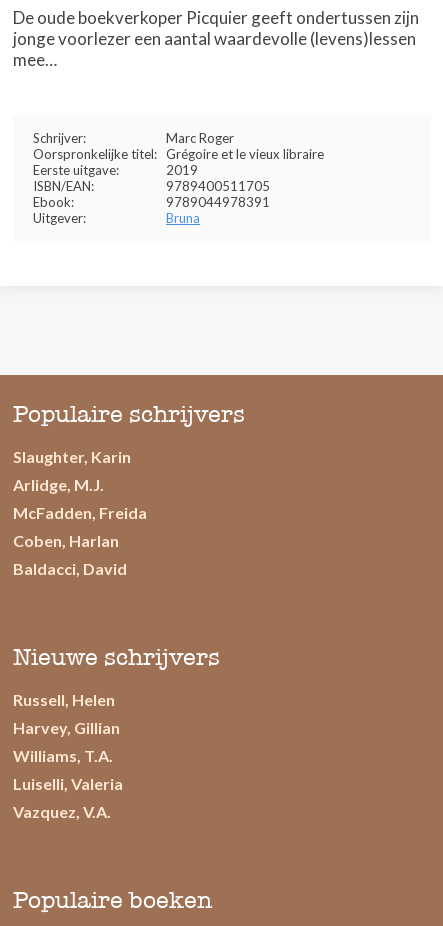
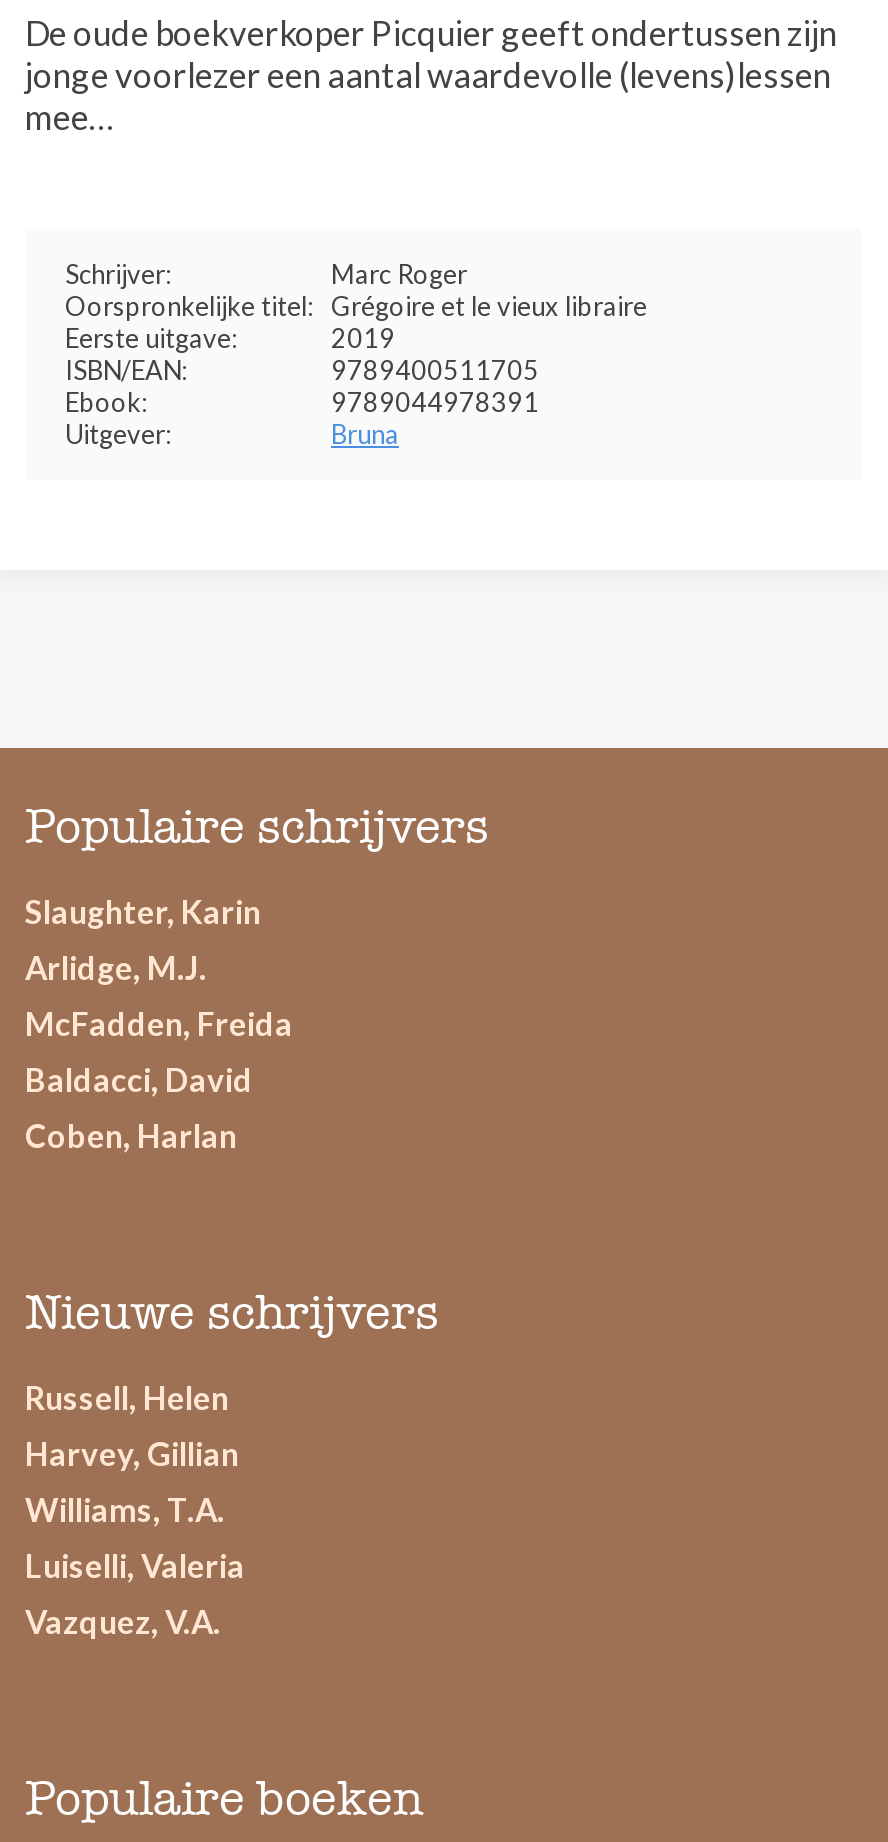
moved down: Coben, Harlan

moved up: Baldacci, David
